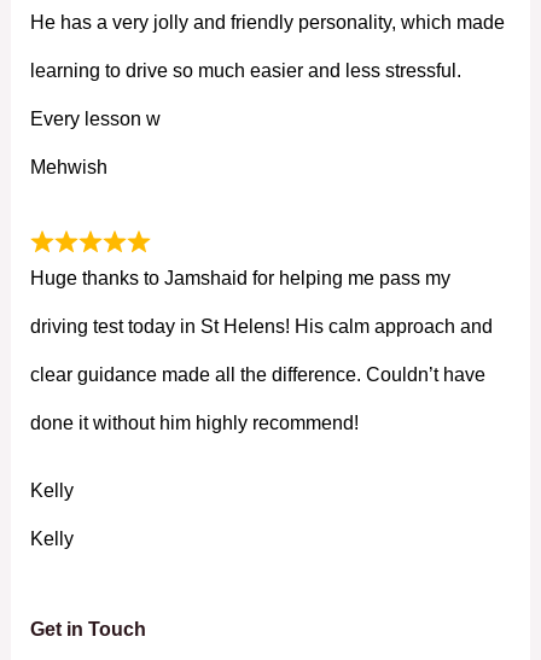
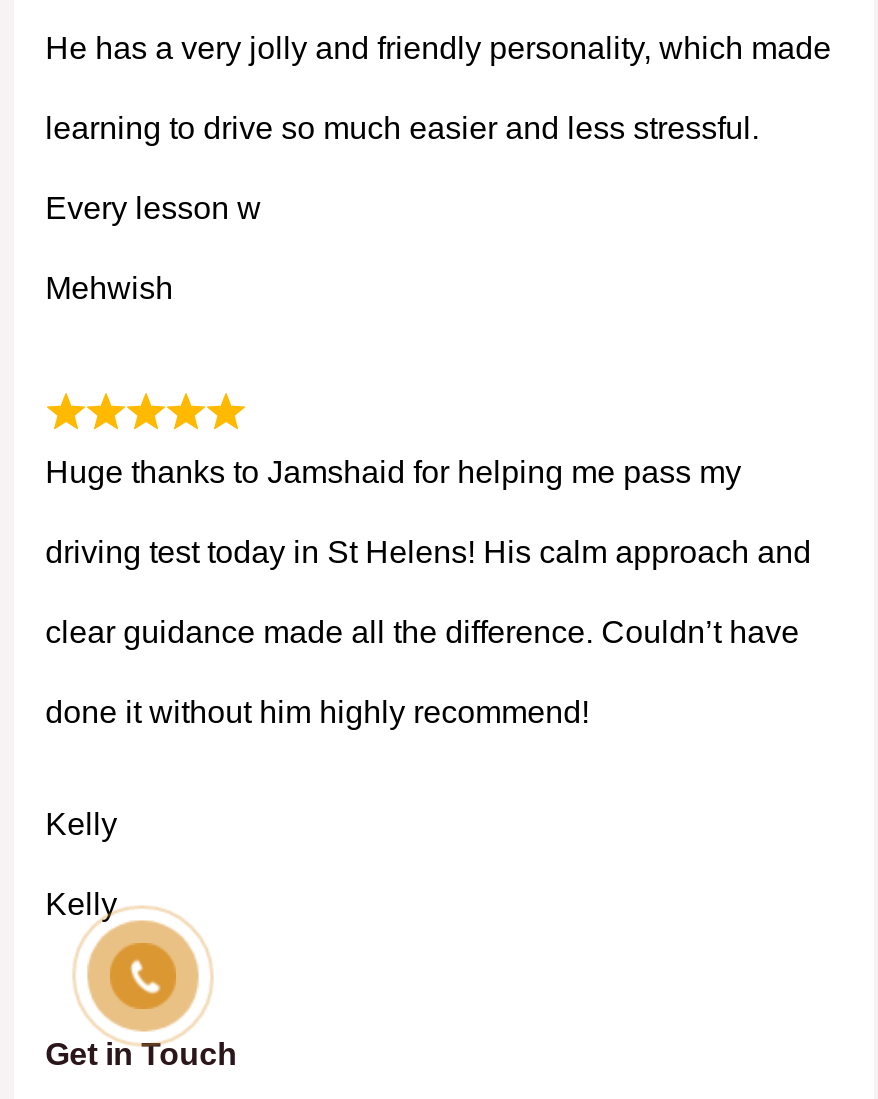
+ [image]
